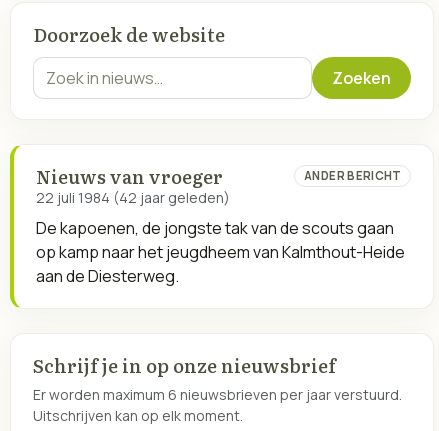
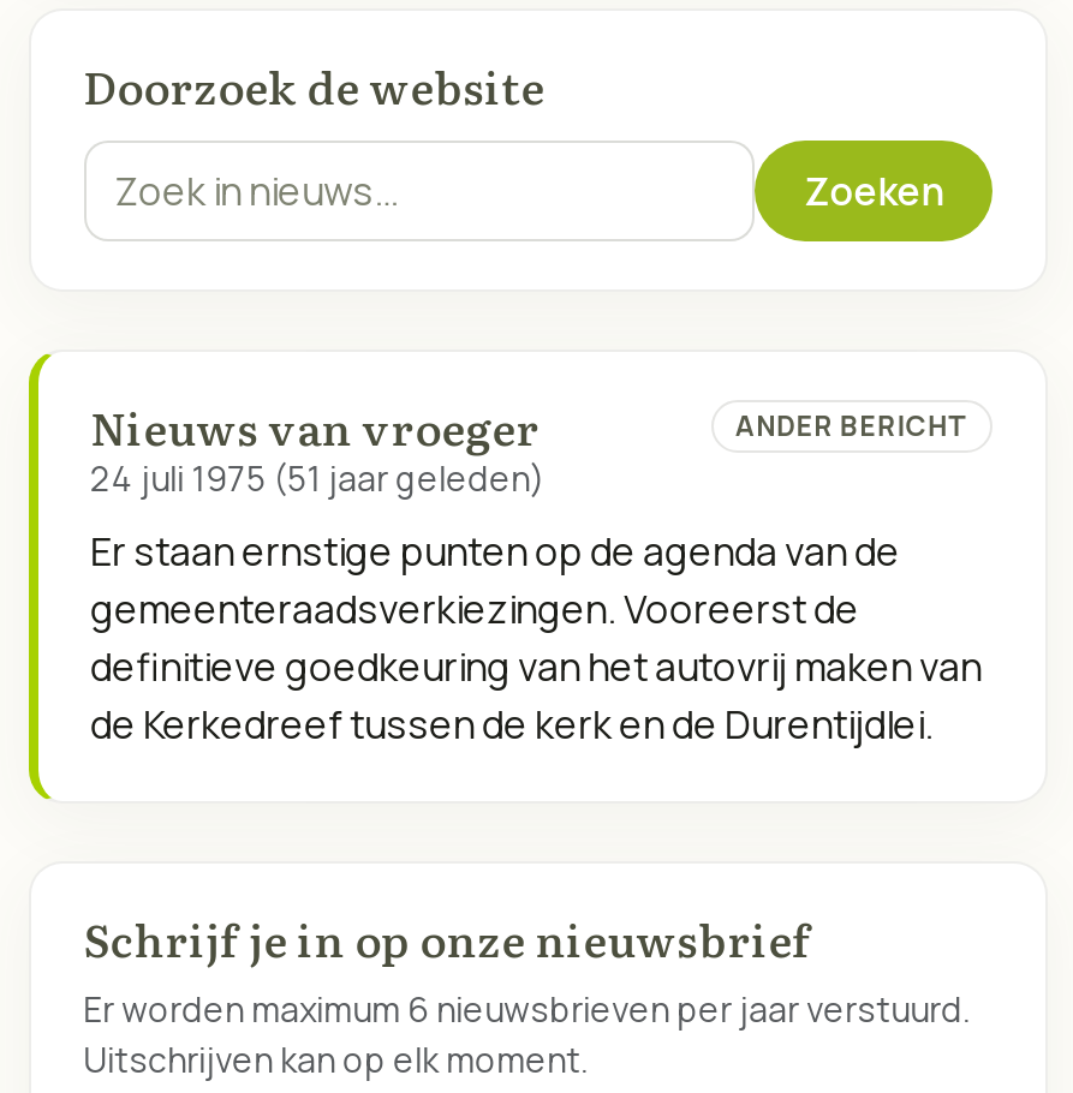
- 22 juli 1984 (42 jaar geleden)
+ 24 juli 1975 (51 jaar geleden)

- De kapoenen, de jongste tak van de scouts gaan
- op kamp naar het jeugdheem van Kalmthout-Heide
- aan de Diesterweg.
+ Er staan ernstige punten op de agenda van de
+ gemeenteraadsverkiezingen. Vooreerst de
+ definitieve goedkeuring van het autovrij maken van
+ de Kerkedreef tussen de kerk en de Durentijdlei.
